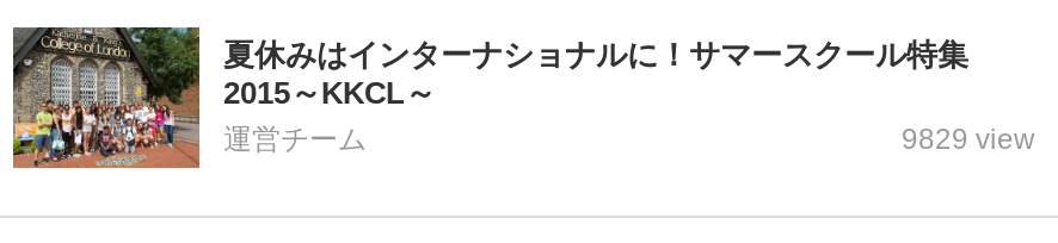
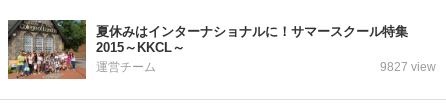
- 9829 view
+ 9827 view
